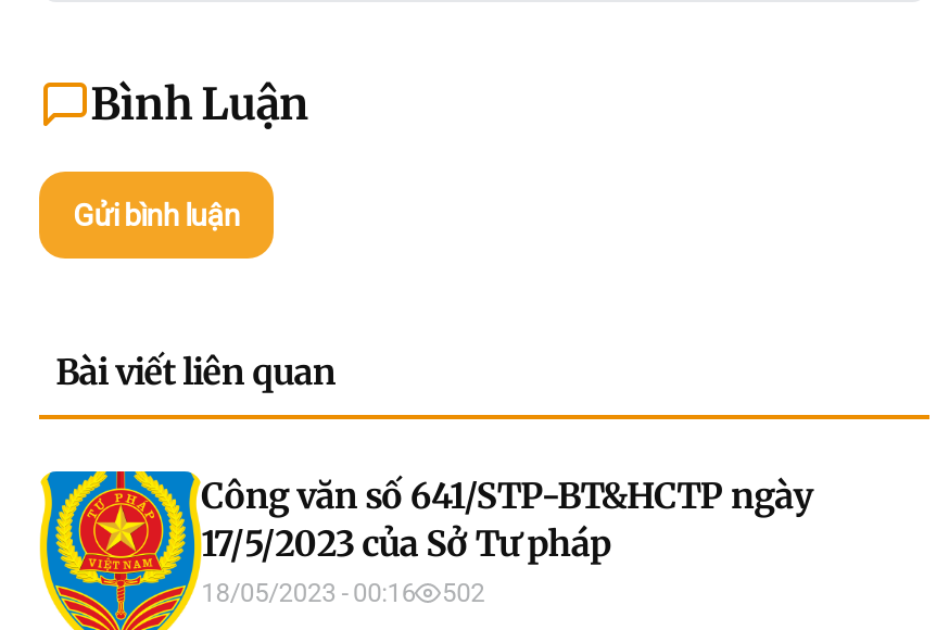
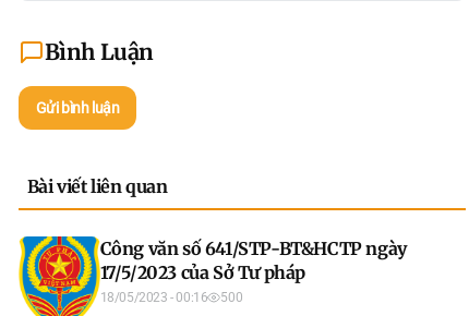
- 18/05/2023 - 00:16 502
+ 18/05/2023 - 00:16 500
